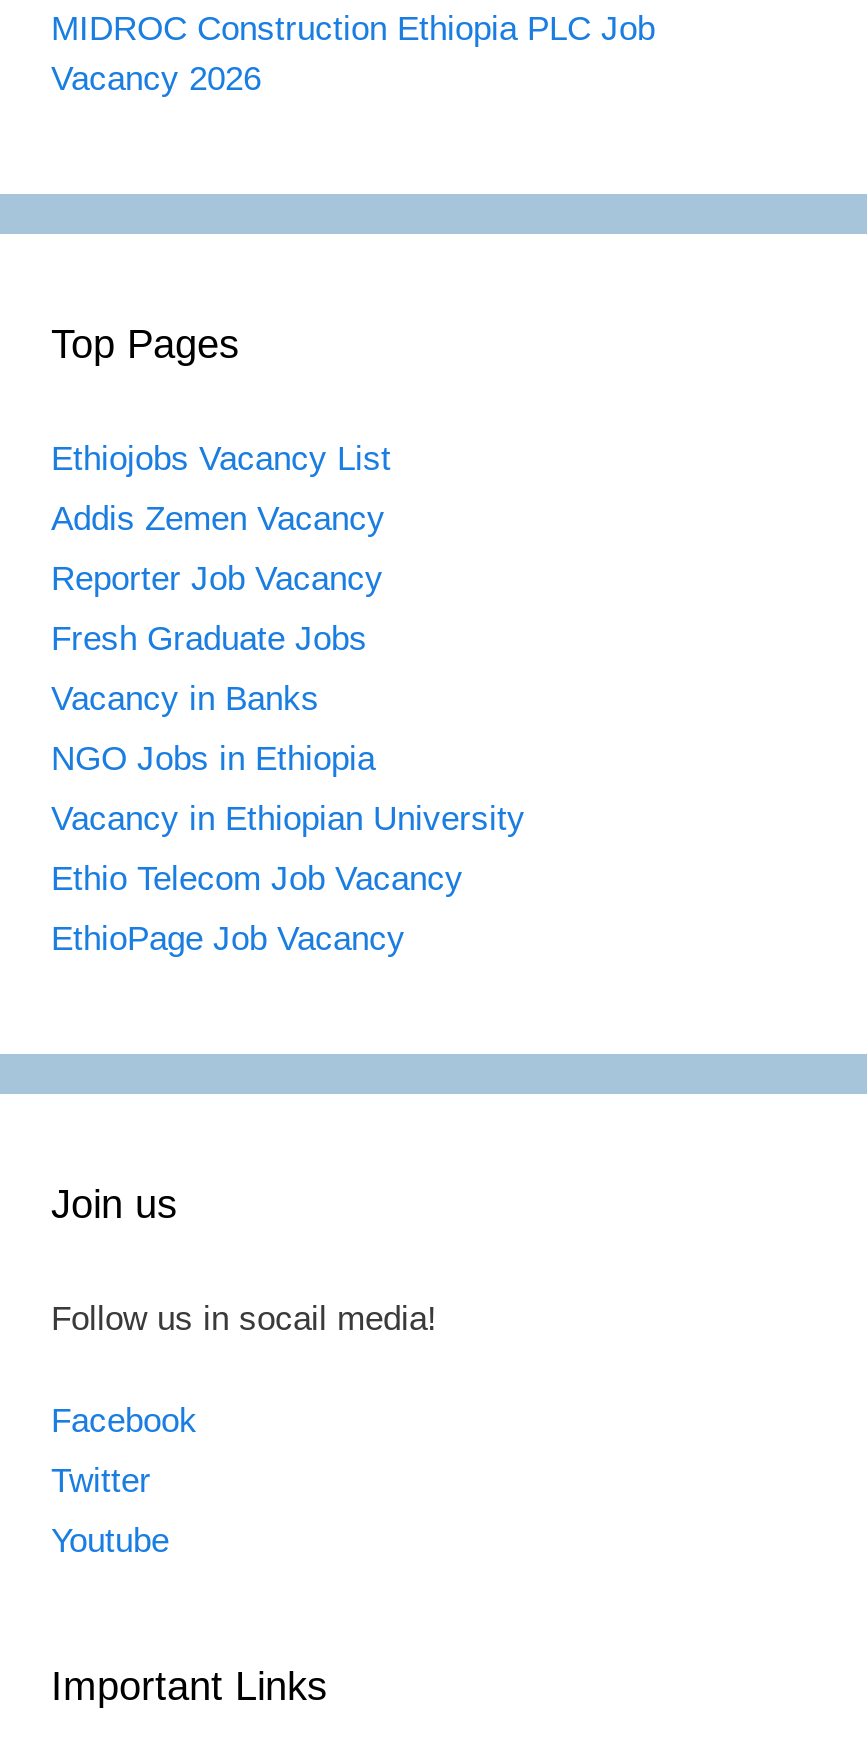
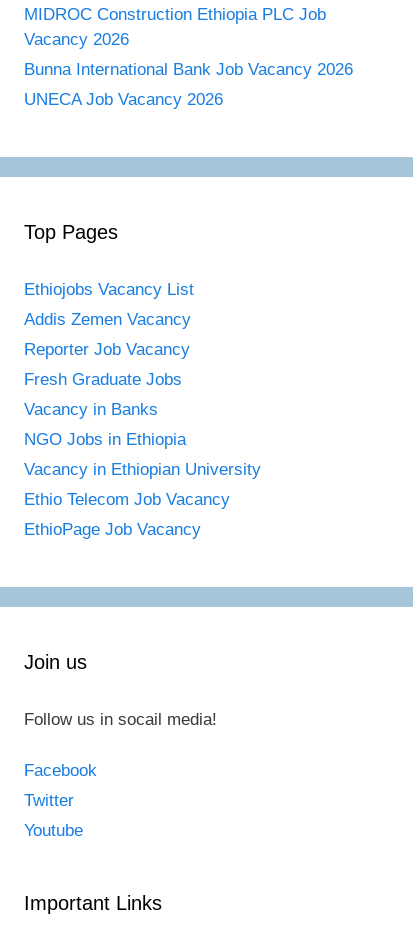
+ Bunna International Bank Job Vacancy 2026
+ UNECA Job Vacancy 2026
